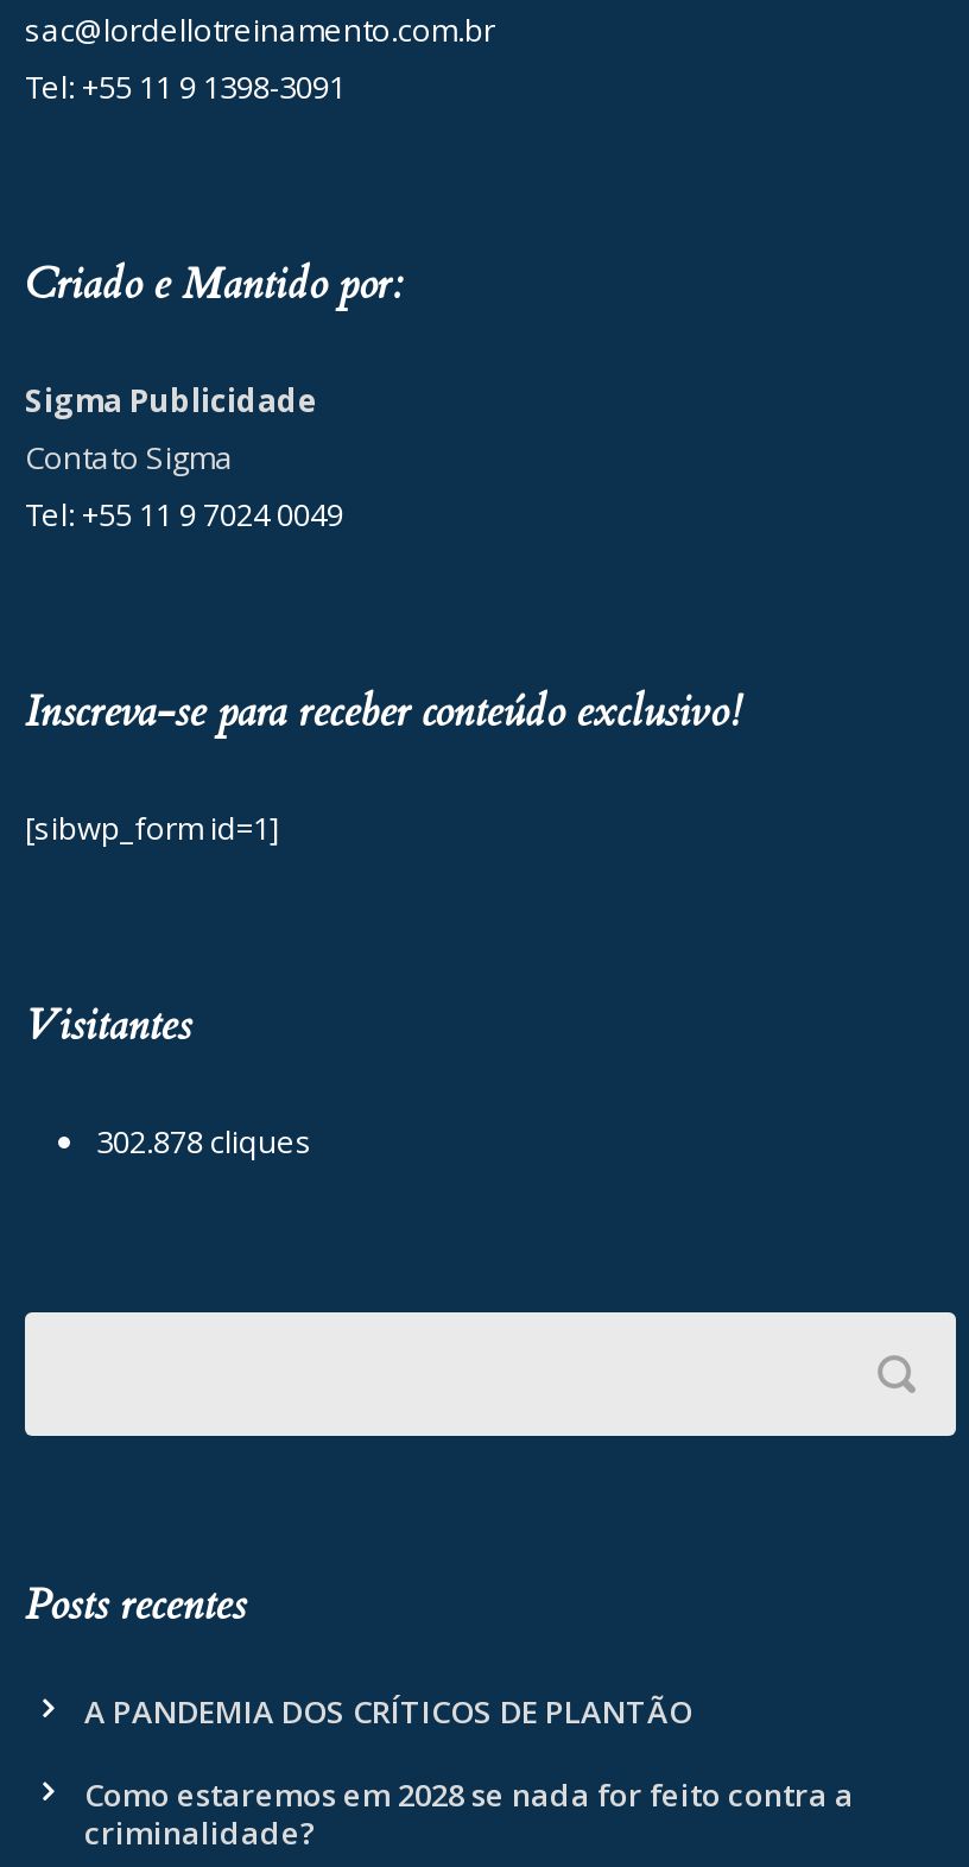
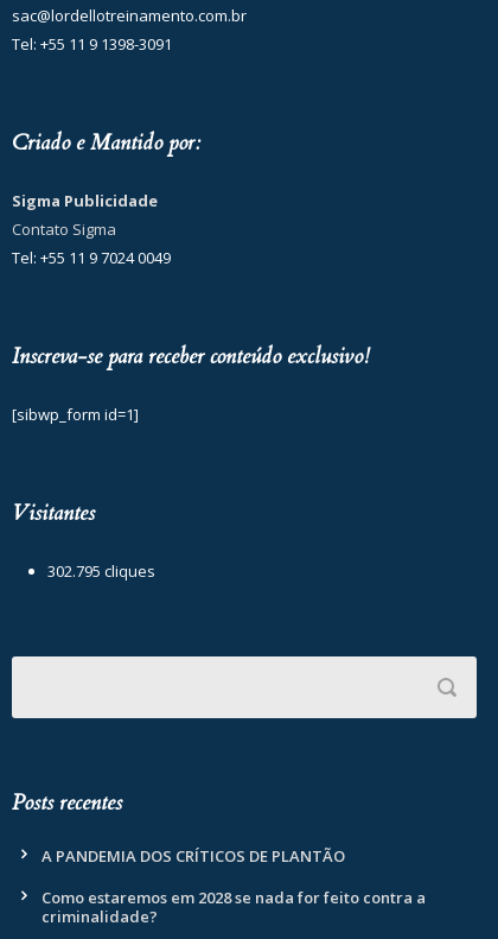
- 302.878 cliques
+ 302.795 cliques
